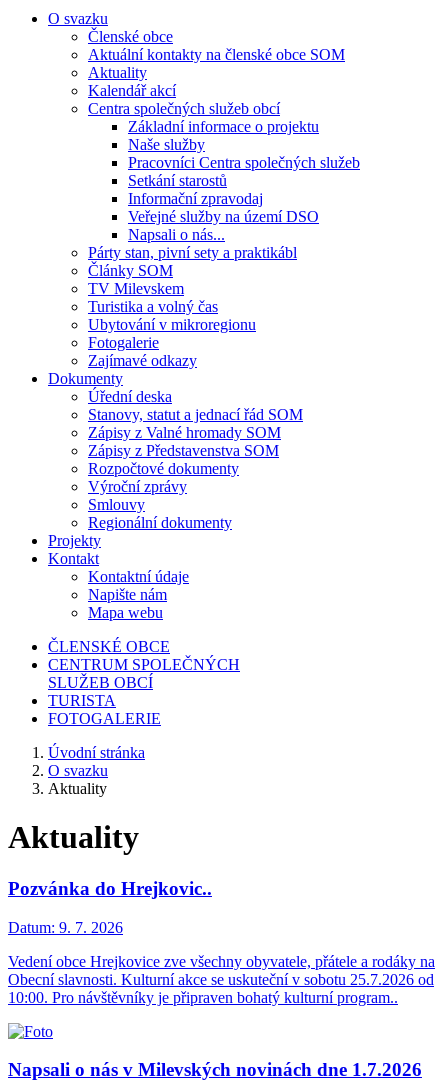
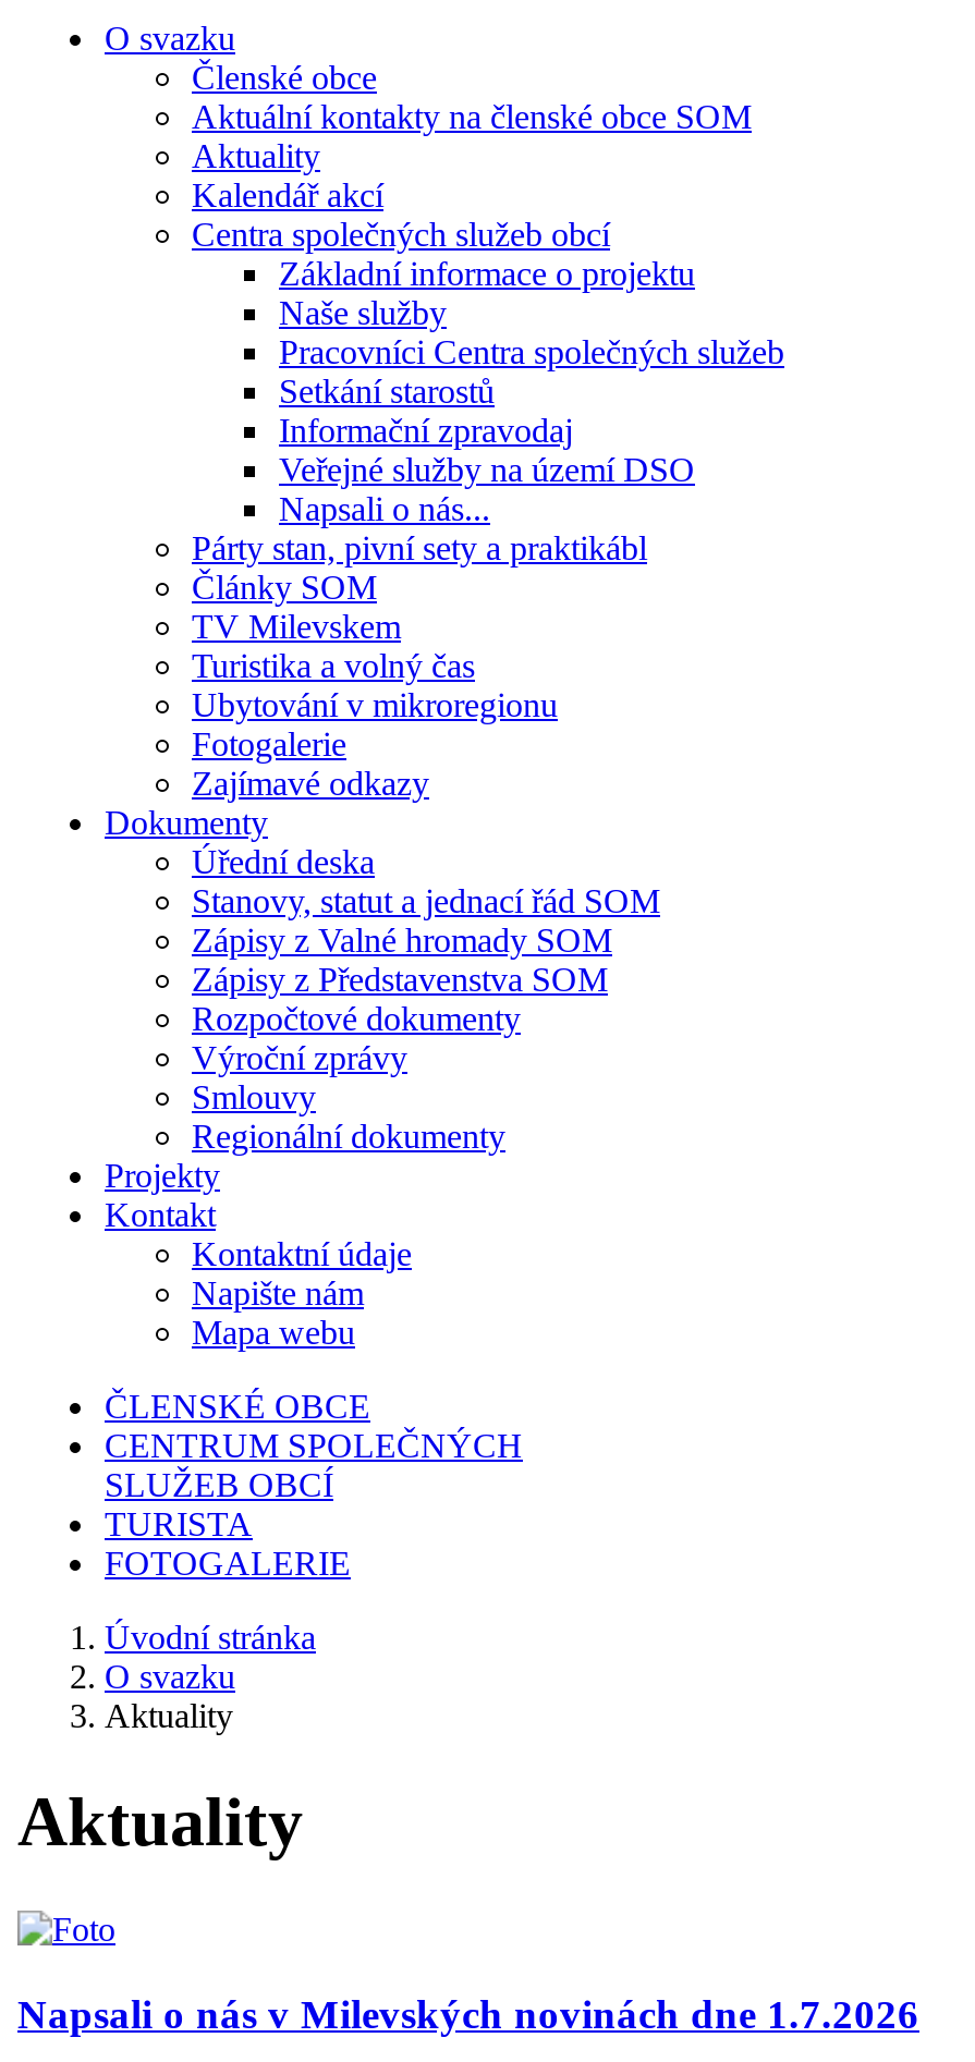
- Pozvánka do Hrejkovic..
- Datum: 9. 7. 2026
- Vedení obce Hrejkovice zve všechny obyvatele, přátele a rodáky na
- Obecní slavnosti. Kulturní akce se uskuteční v sobotu 25.7.2026 od
- 10:00. Pro návštěvníky je připraven bohatý kulturní program..
